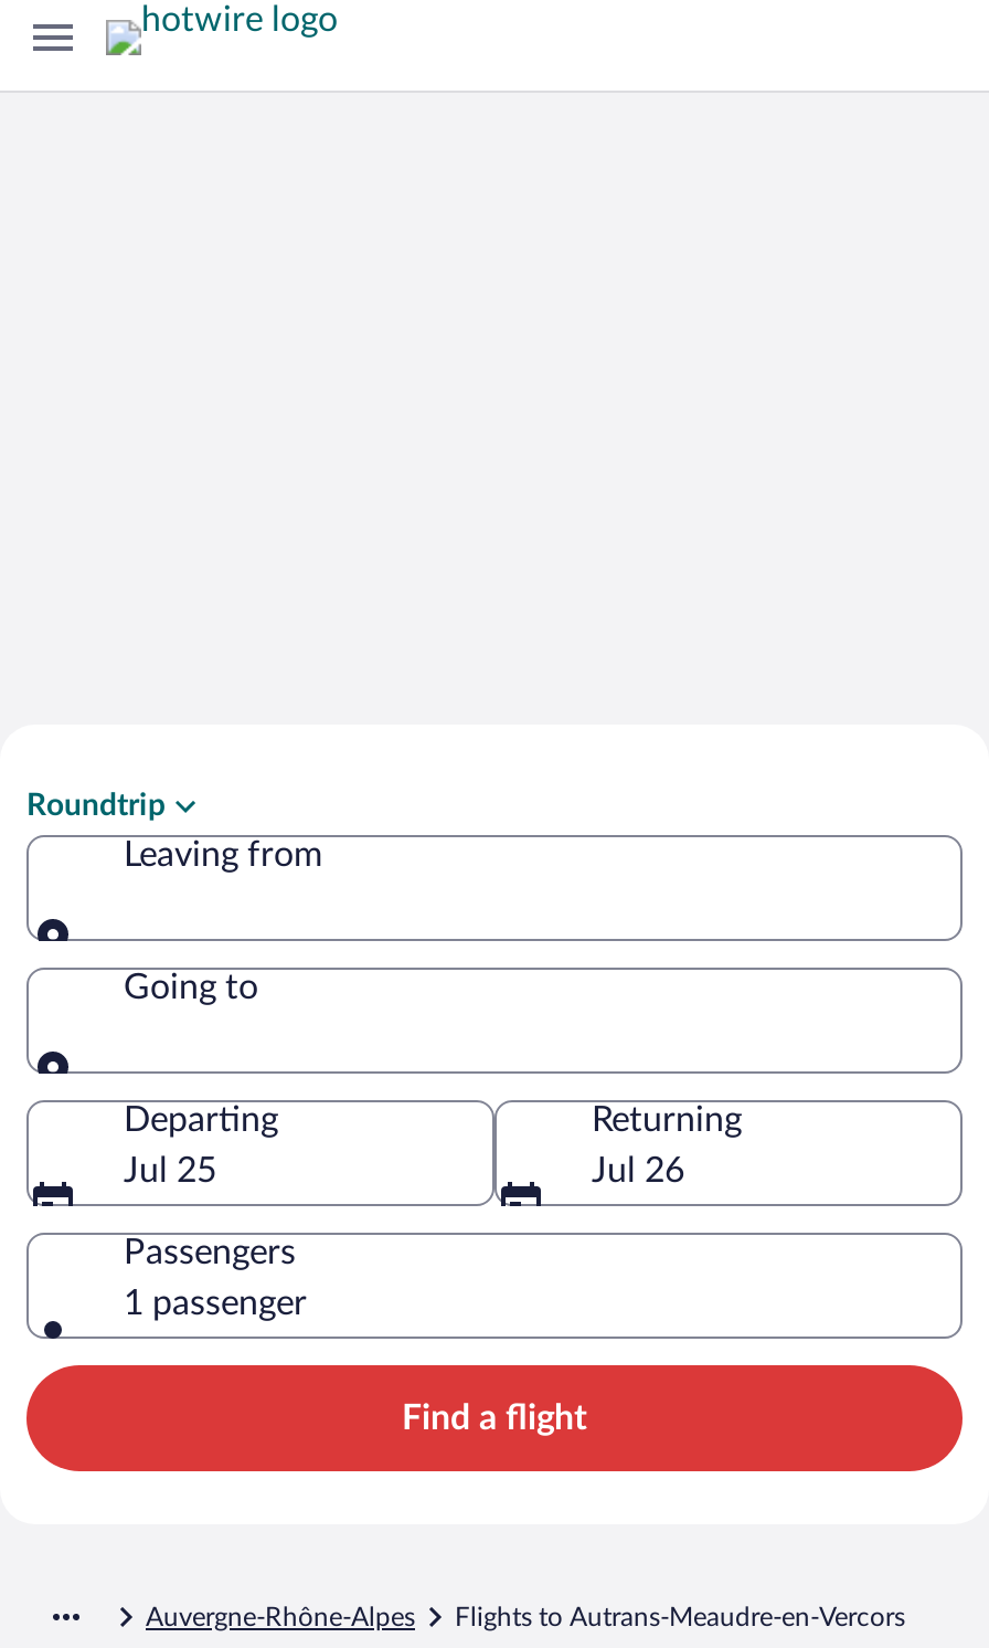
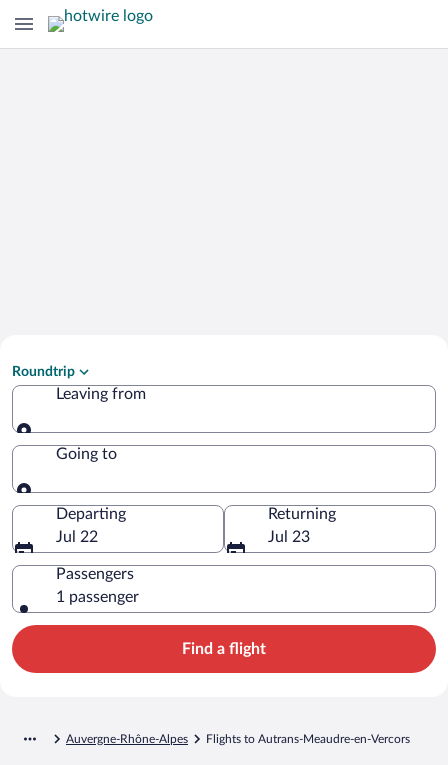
- Jul 25
+ Jul 22

- Jul 26
+ Jul 23
